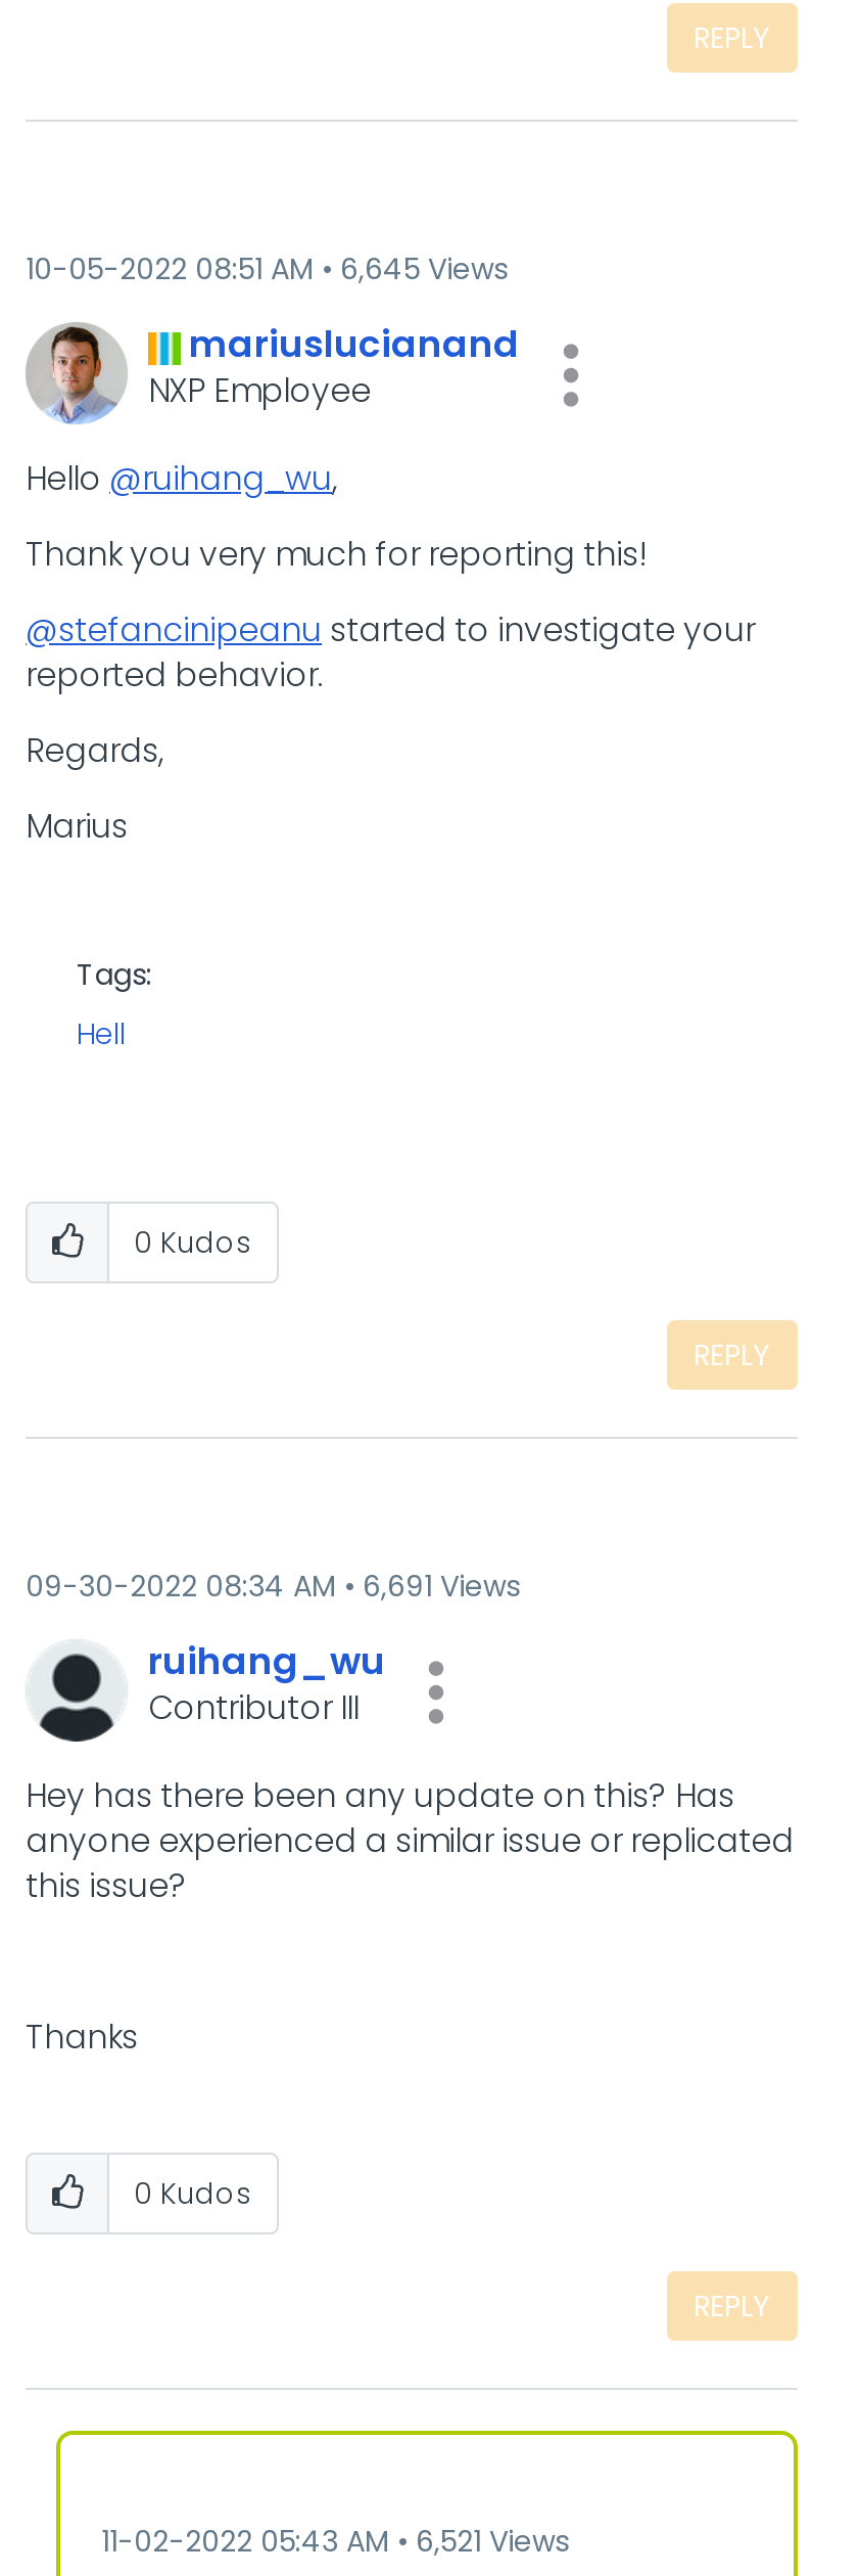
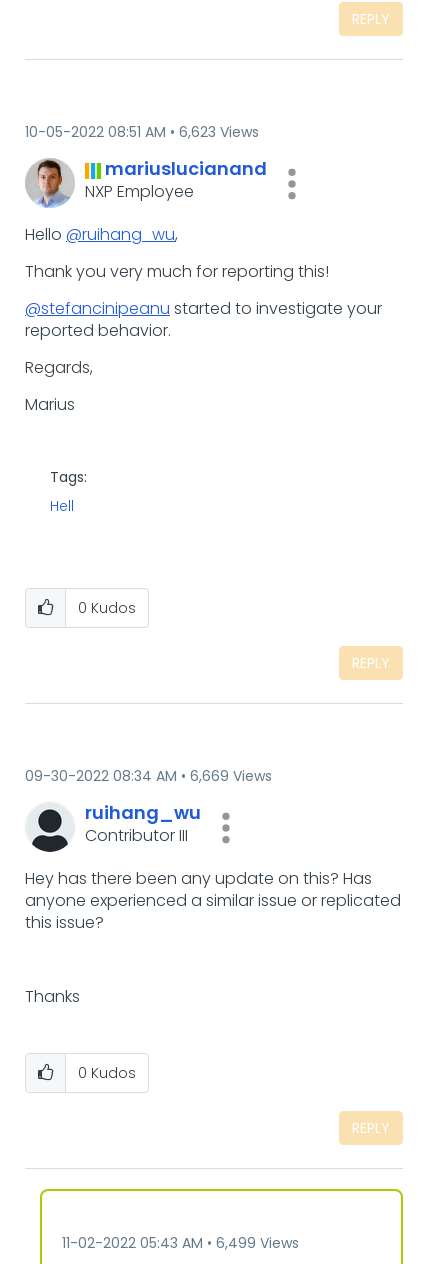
- 10-05-2022 08:51 AM 6,645 Views
+ 10-05-2022 08:51 AM 6,623 Views

- 09-30-2022 08:34 AM 6,691 Views
+ 09-30-2022 08:34 AM 6,669 Views

- 11-02-2022 05:43 AM 6,521 Views
+ 11-02-2022 05:43 AM 6,499 Views
